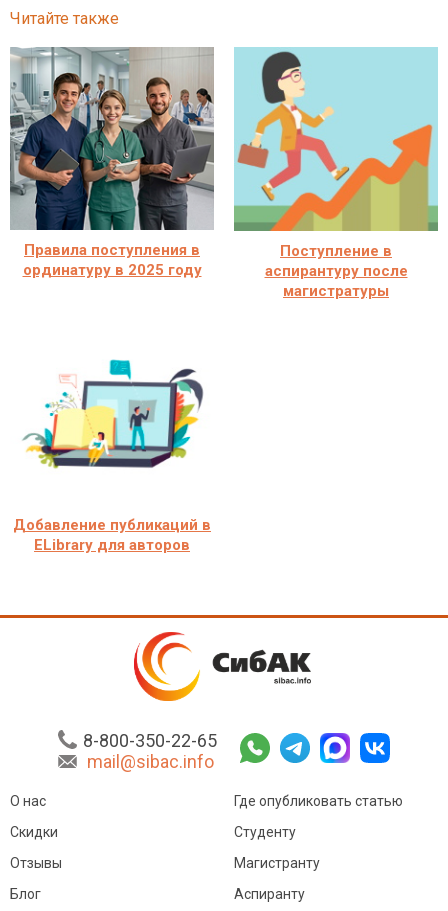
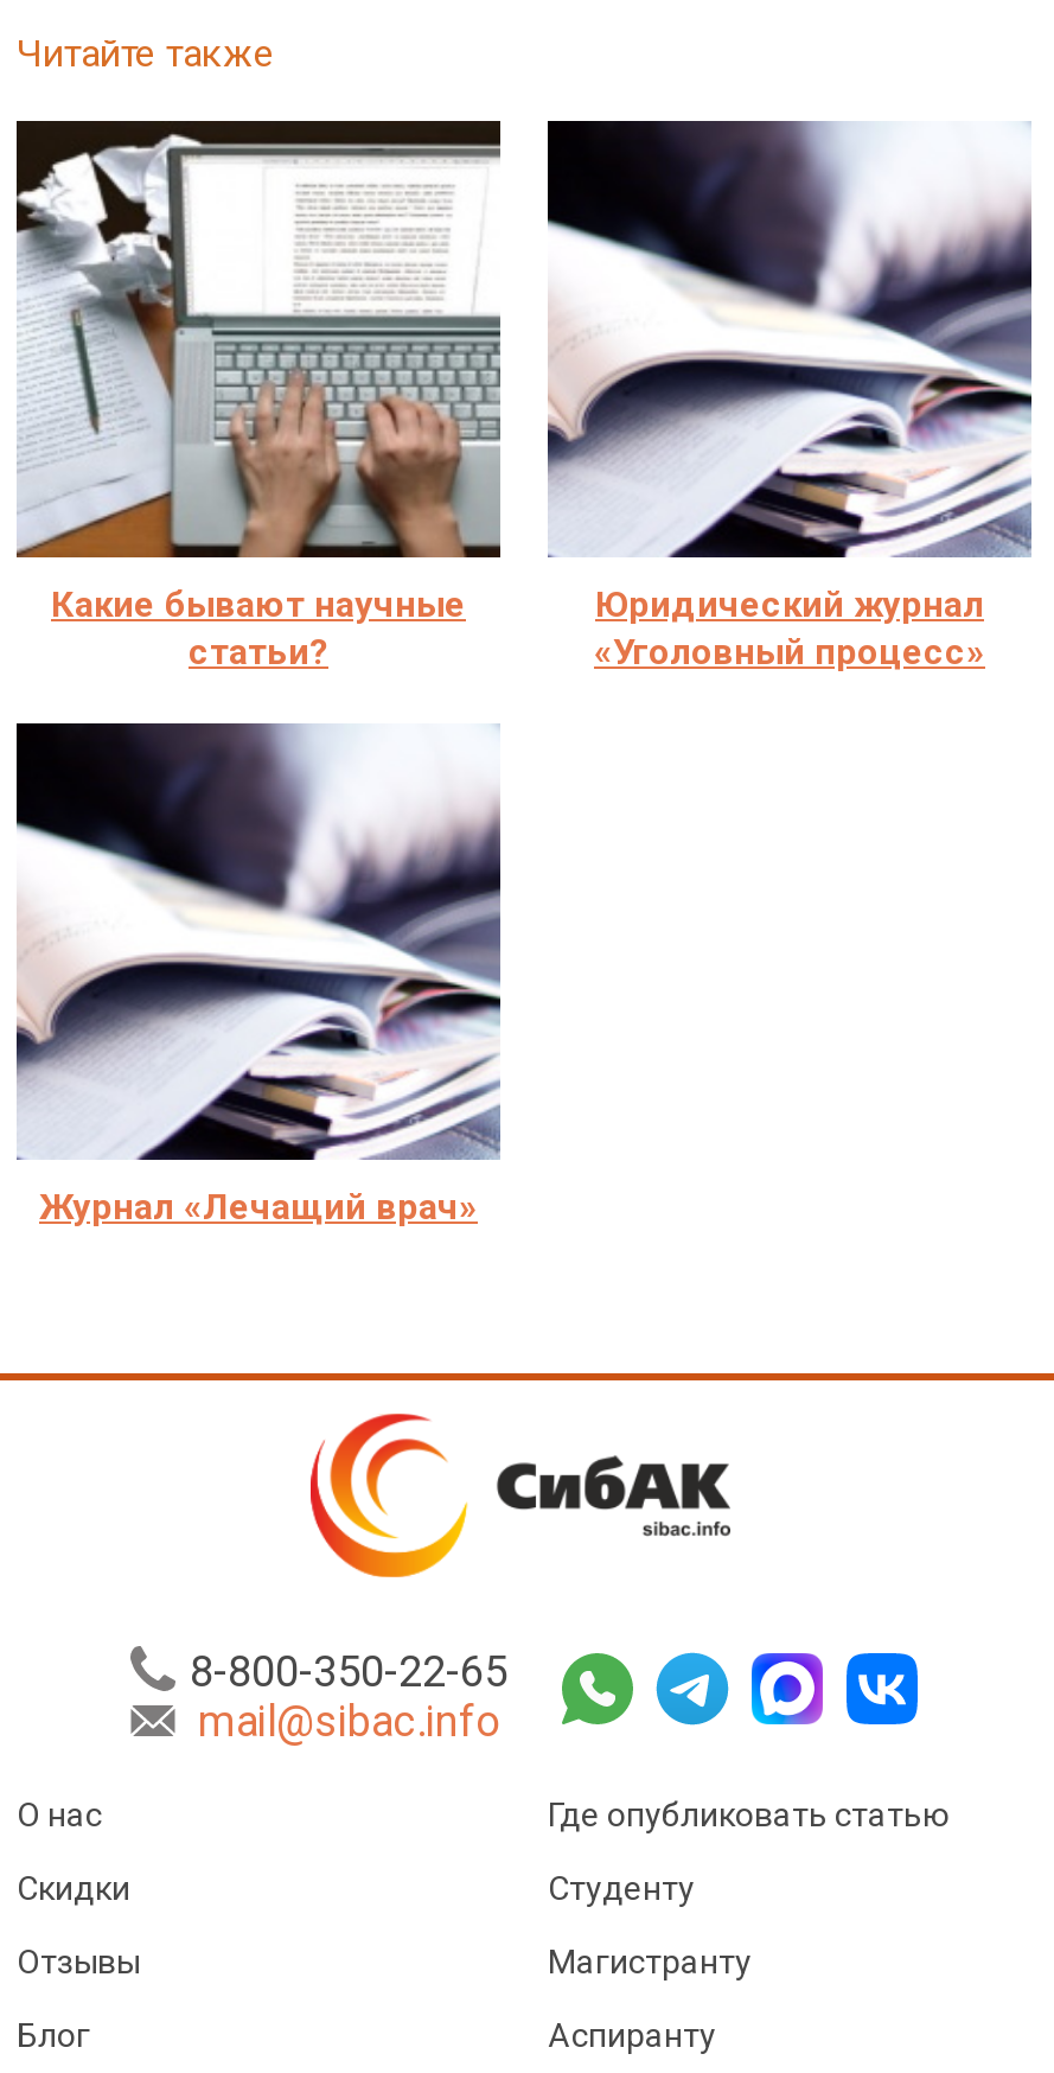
- [image]
+ [image]

- [image]
- Поступление в
- аспирантуру после
- магистратуры
+ [image]
+ Юридический журнал
+ «Уголовный процесс»

- Правила поступления в
- ординатуру в 2025 году
+ Какие бывают научные
+ статьи?

- [image]
- Добавление публикаций в
- ELibrary для авторов
+ [image]
+ Журнал «Лечащий врач»
